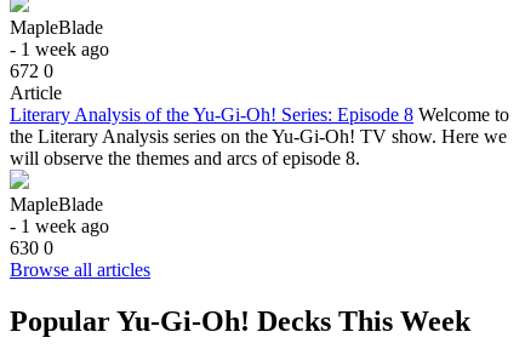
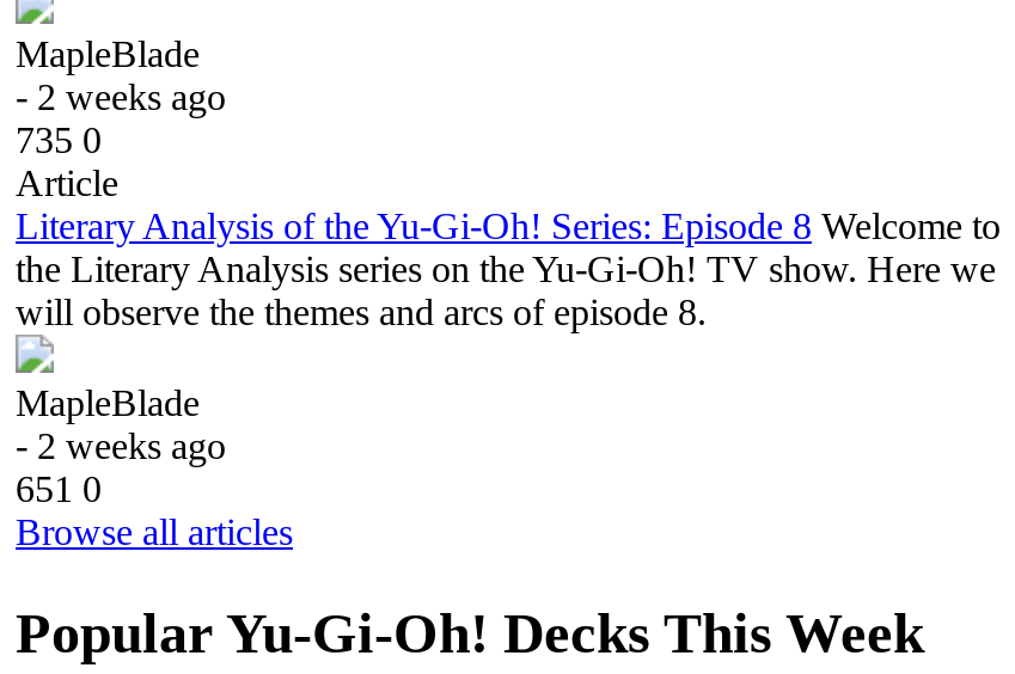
- - 1 week ago
+ - 2 weeks ago

- 672 0
+ 735 0

- - 1 week ago
+ - 2 weeks ago

- 630 0
+ 651 0
